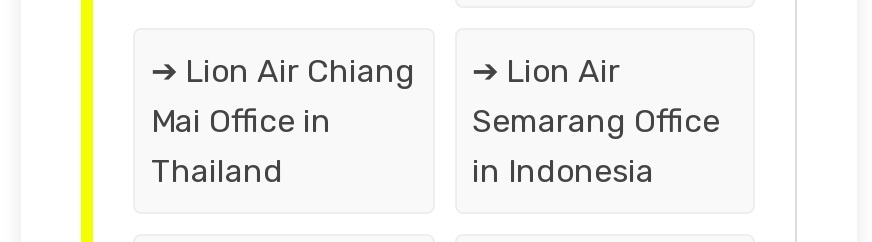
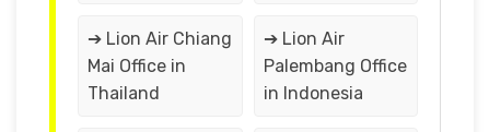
- Semarang Office
+ Palembang Office
